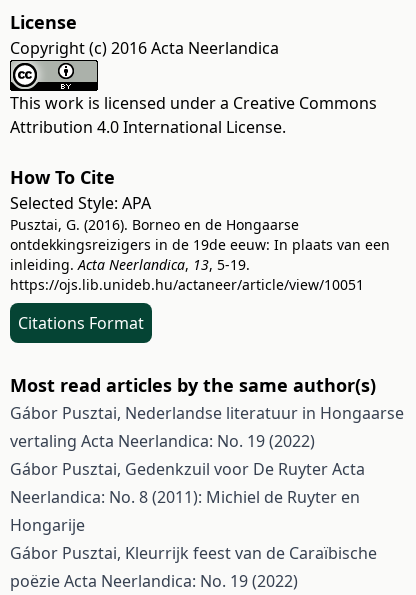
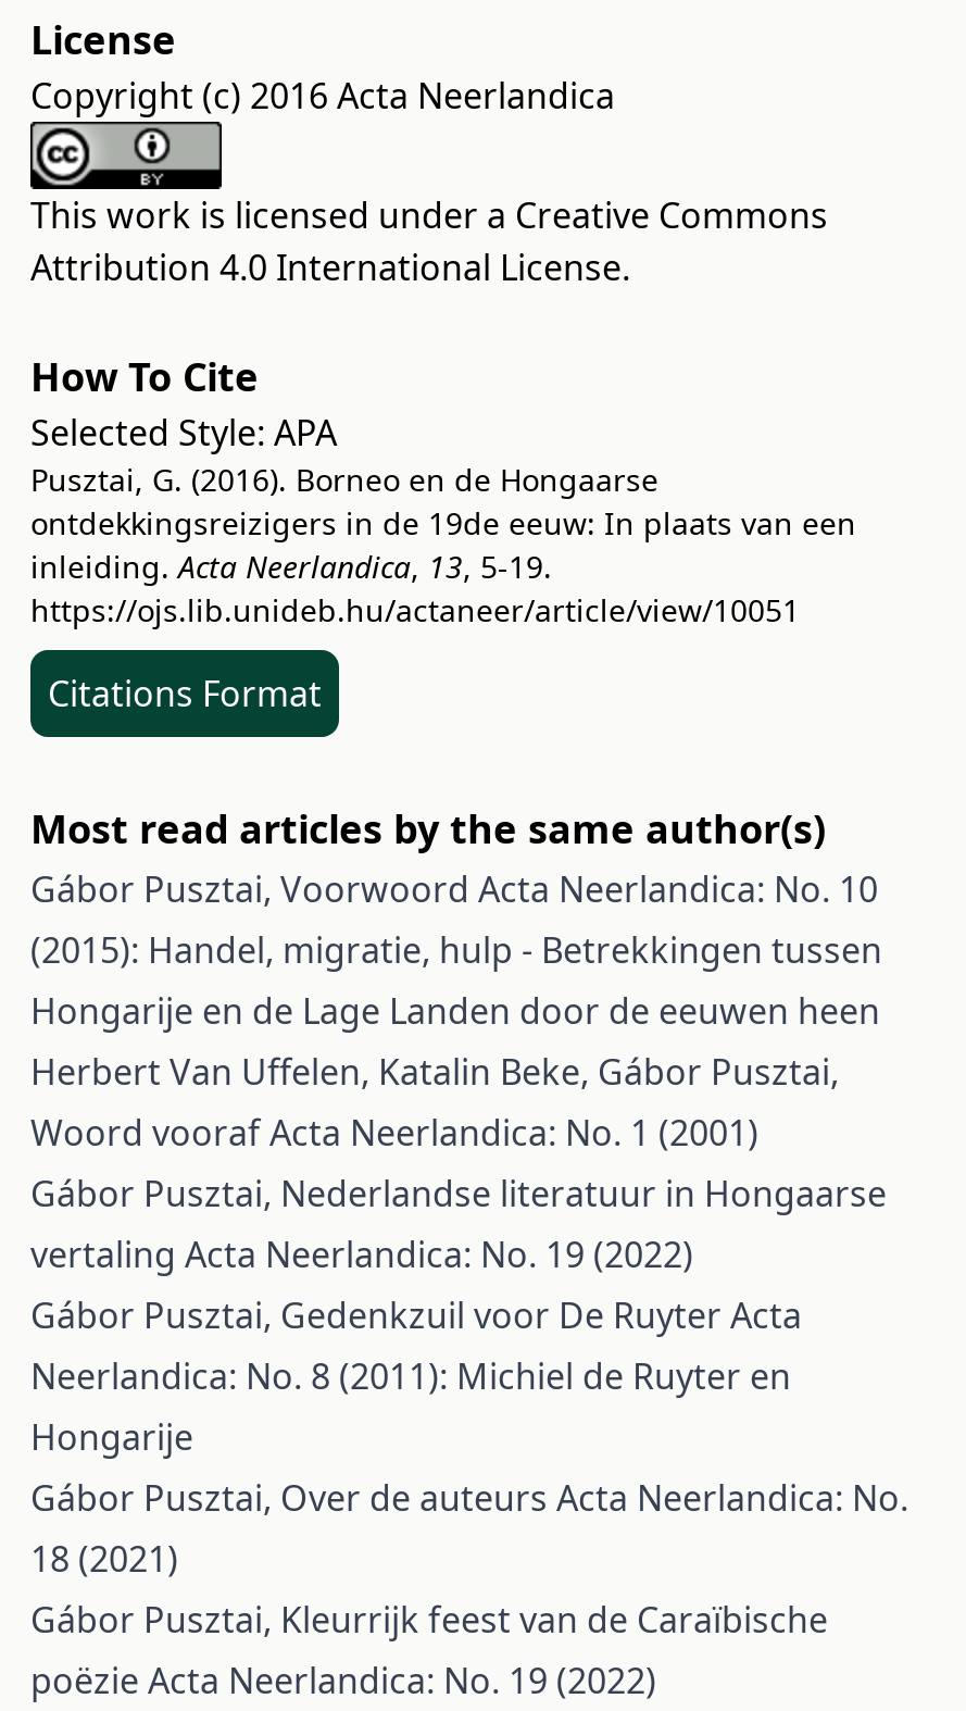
+ Gábor Pusztai, Voorwoord Acta Neerlandica: No. 10
+ (2015): Handel, migratie, hulp - Betrekkingen tussen
+ Hongarije en de Lage Landen door de eeuwen heen
+ Herbert Van Uffelen, Katalin Beke, Gábor Pusztai,
+ Woord vooraf Acta Neerlandica: No. 1 (2001)

+ Gábor Pusztai, Over de auteurs Acta Neerlandica: No.
+ 18 (2021)
